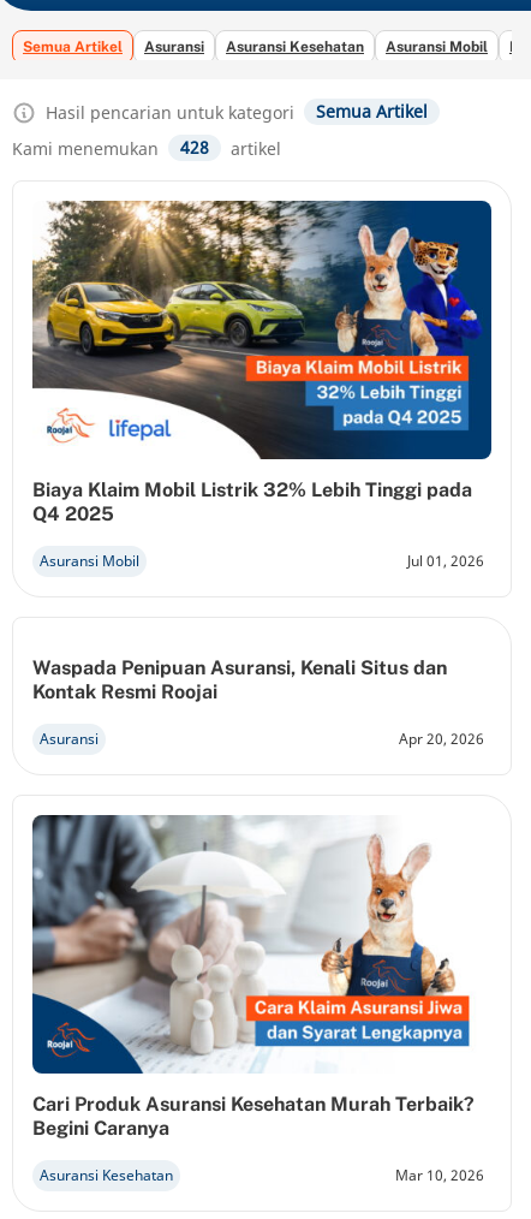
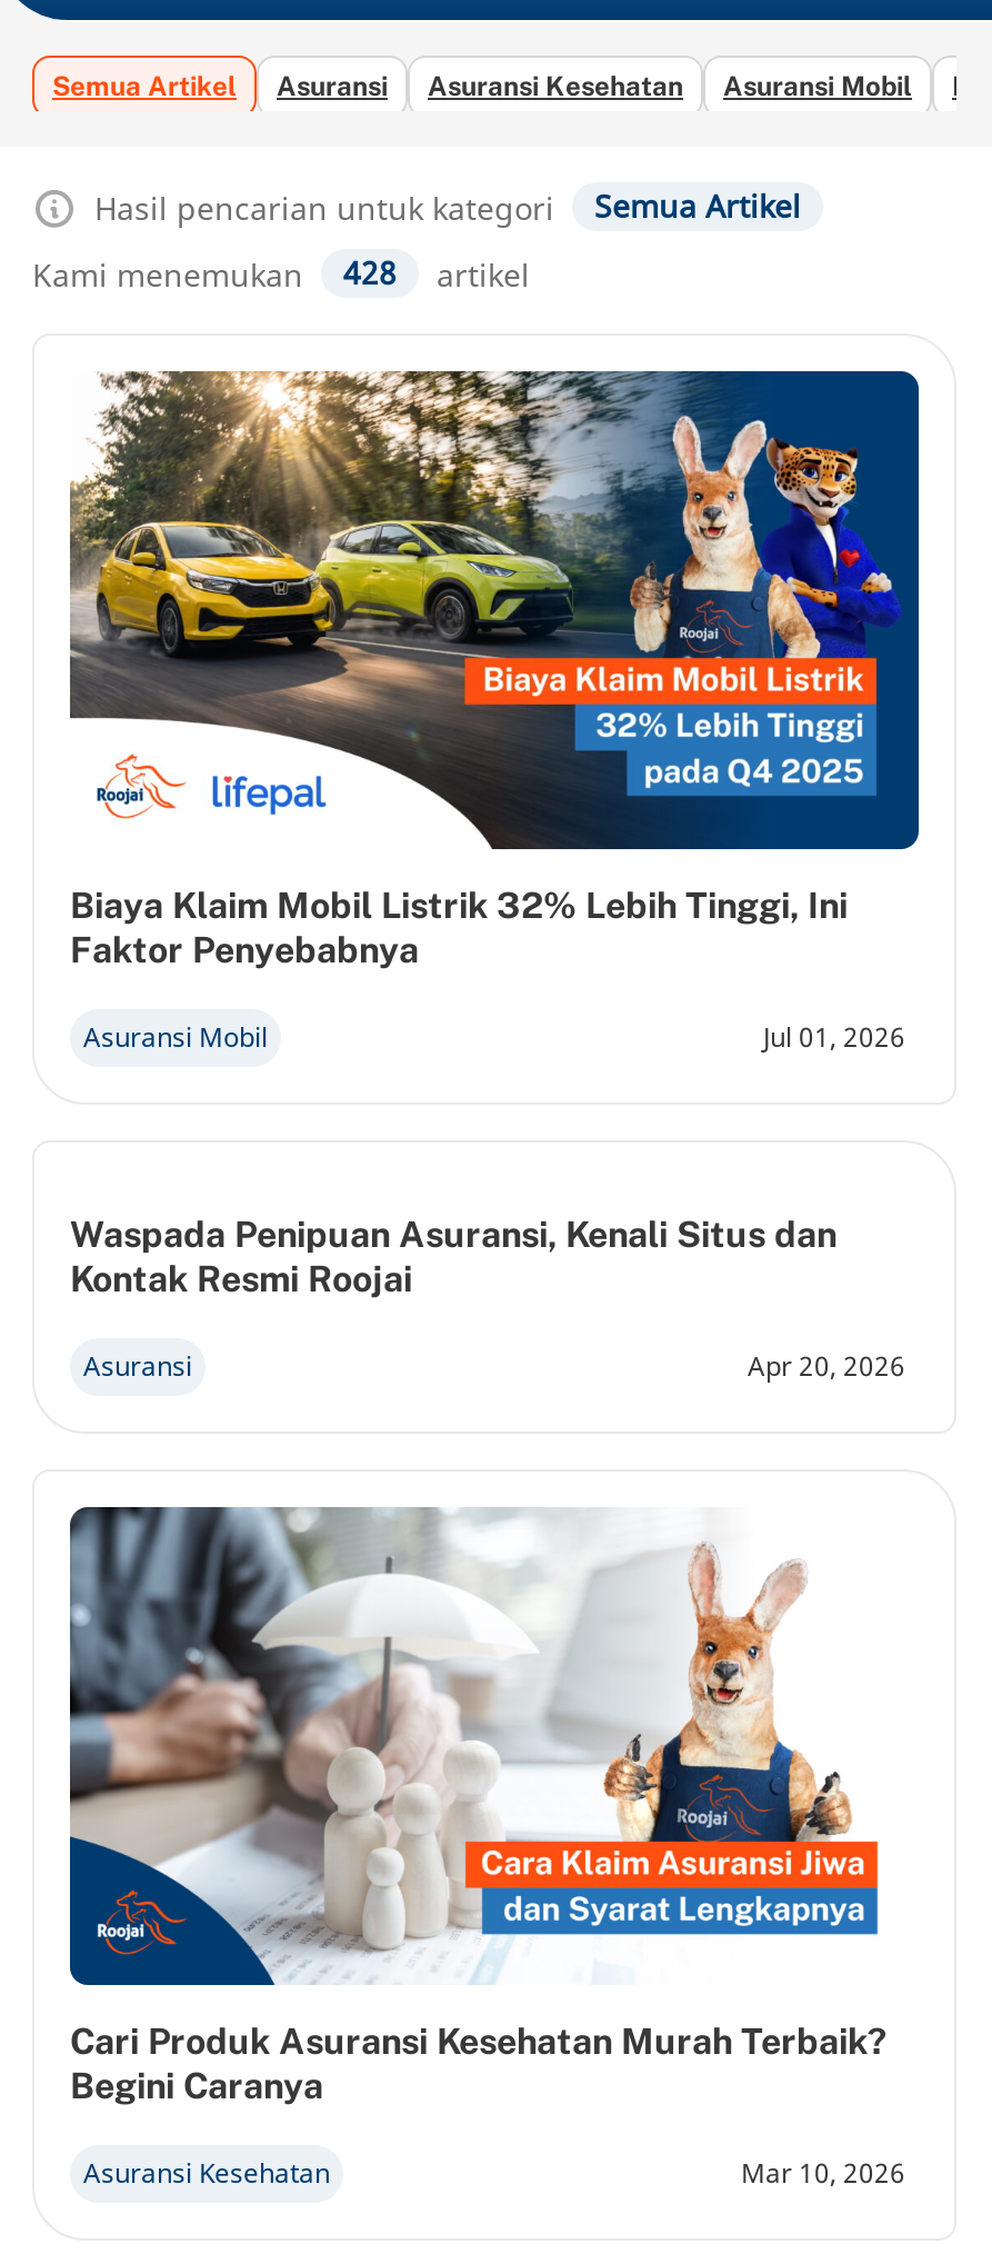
- Biaya Klaim Mobil Listrik 32% Lebih Tinggi pada
- Q4 2025
+ Biaya Klaim Mobil Listrik 32% Lebih Tinggi, Ini
+ Faktor Penyebabnya
